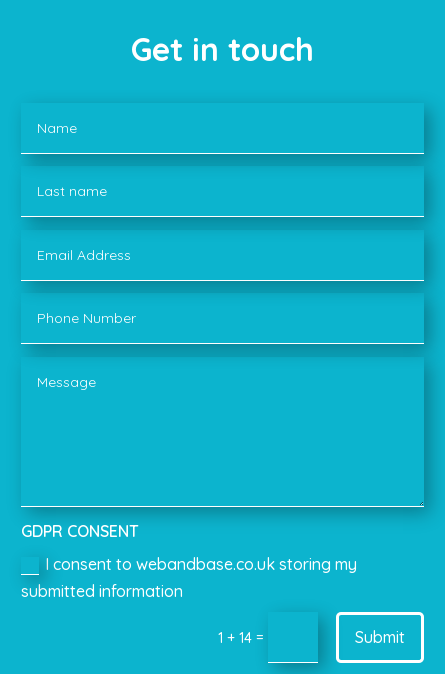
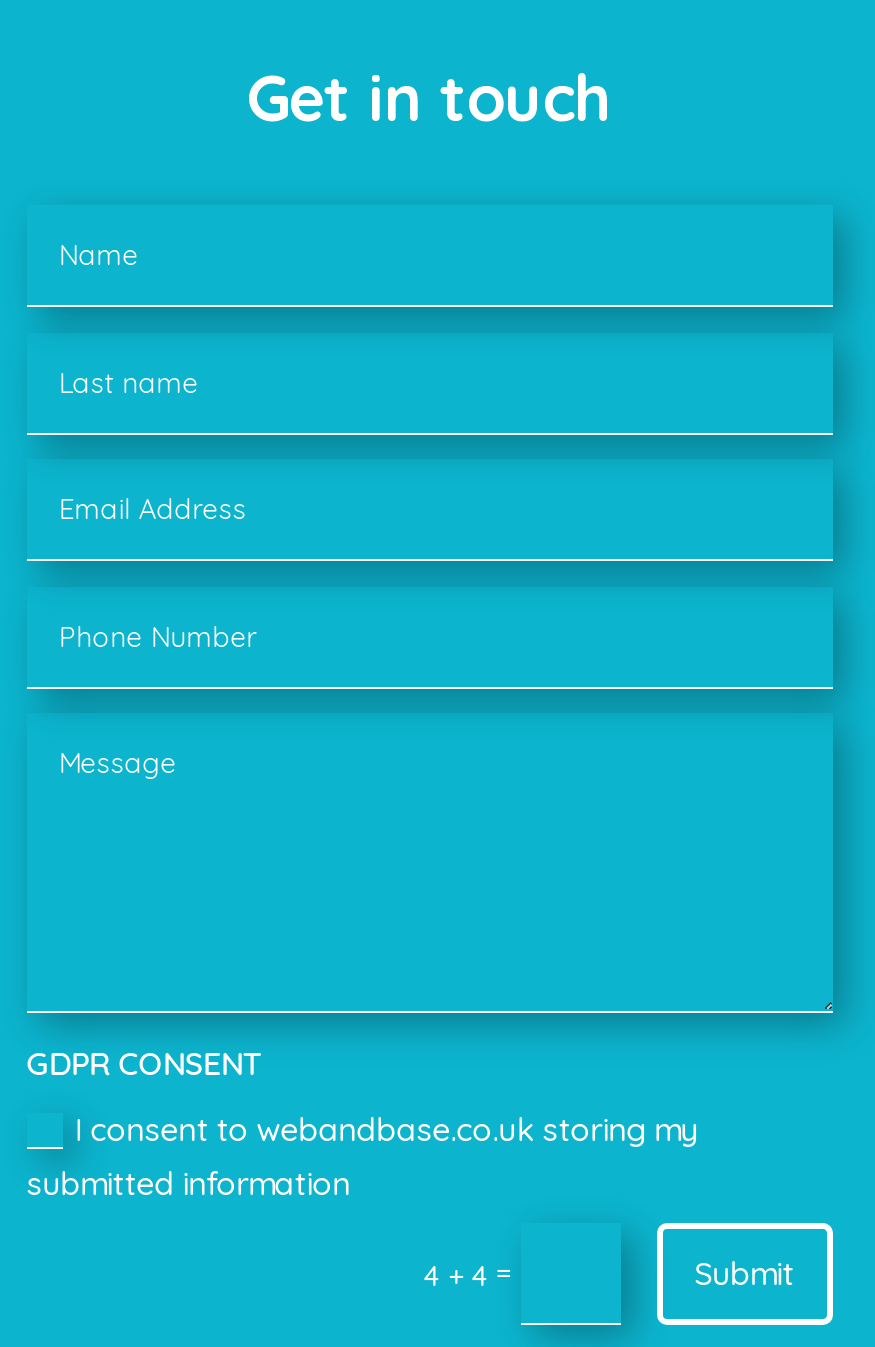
- 1 + 14 =
+ 4 + 4 =
